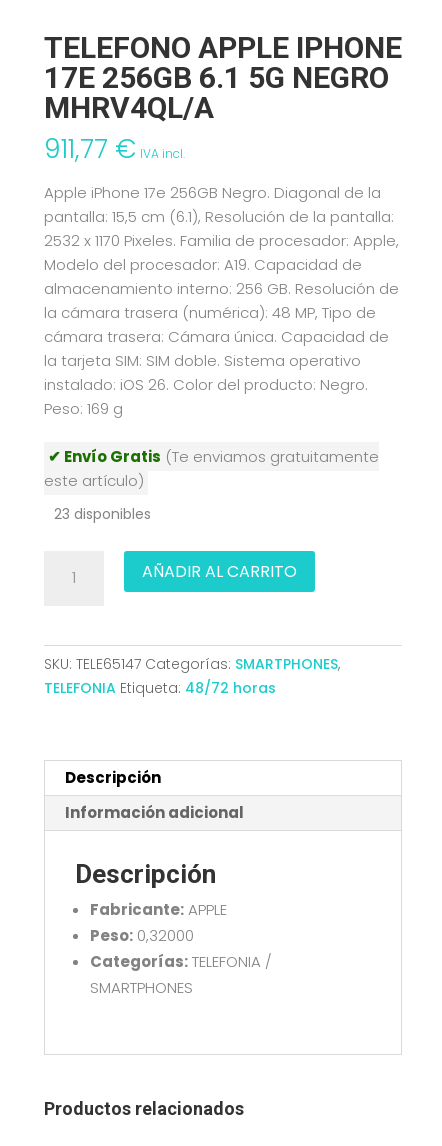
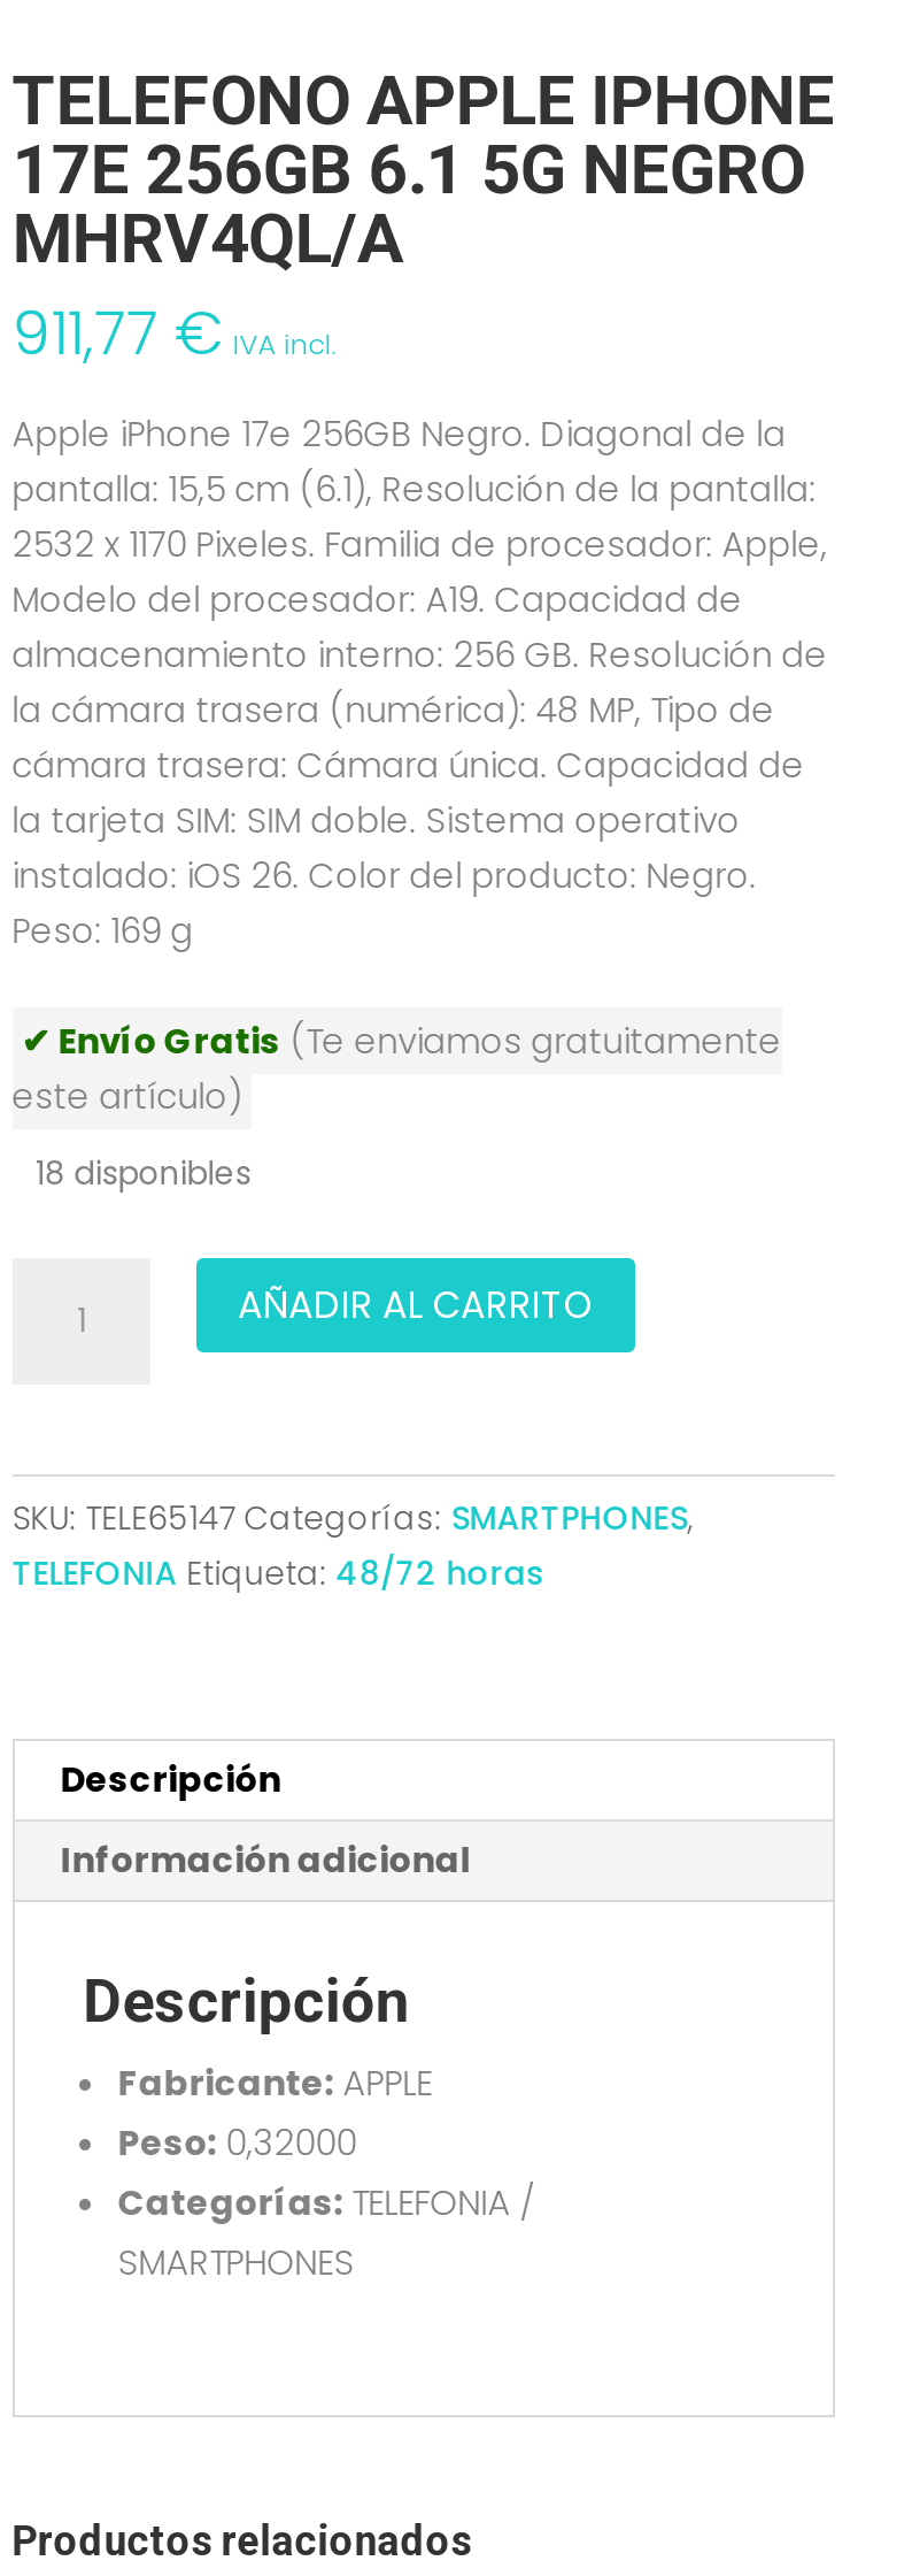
- 23 disponibles
+ 18 disponibles
